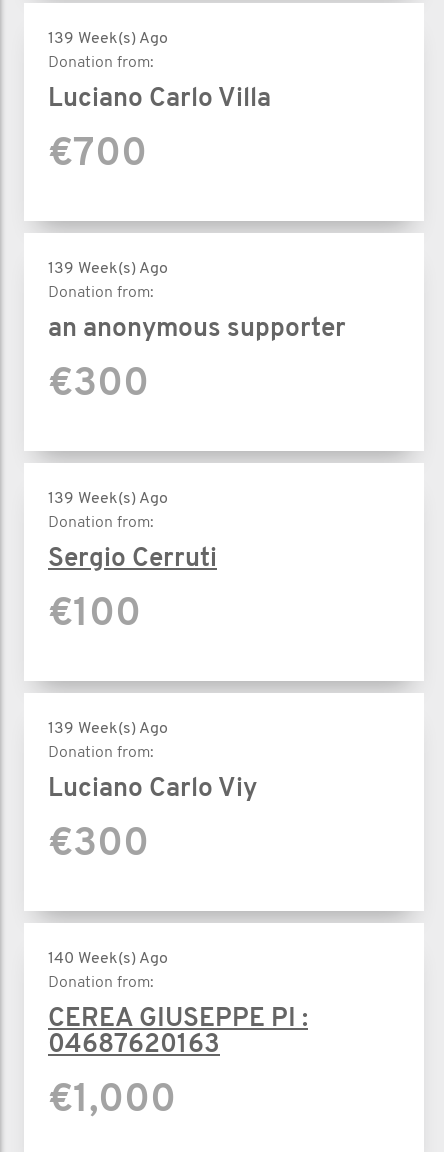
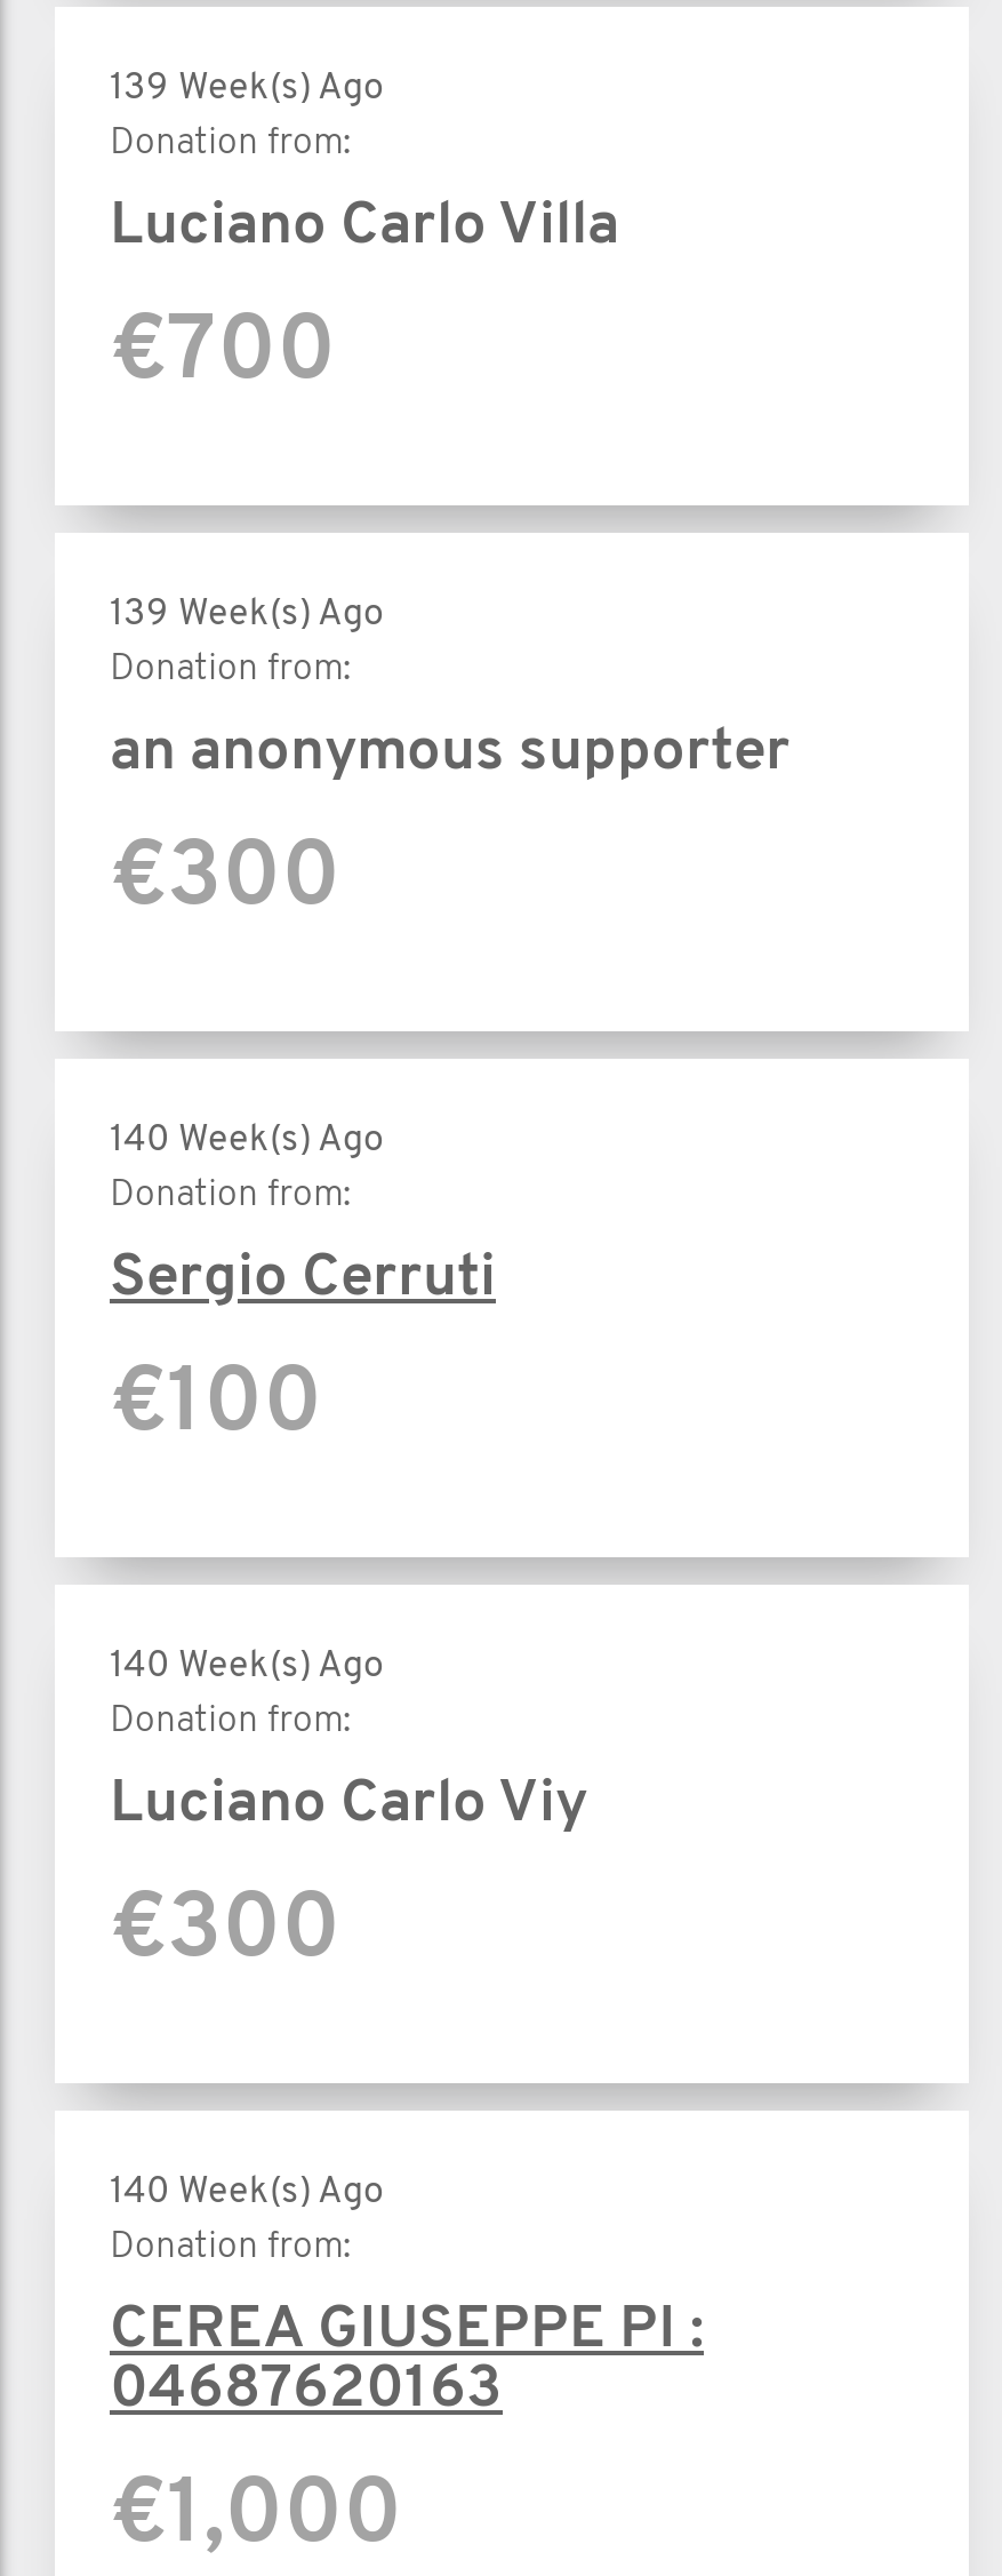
- 139 Week(s) Ago
+ 140 Week(s) Ago

- 139 Week(s) Ago
+ 140 Week(s) Ago
